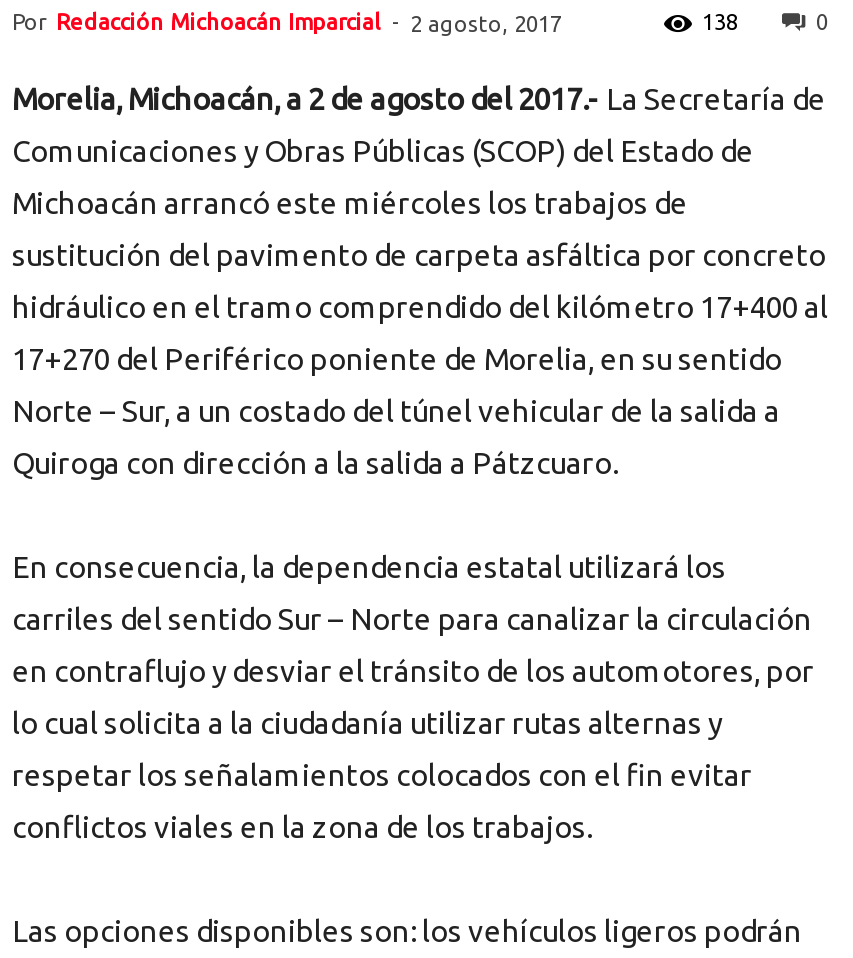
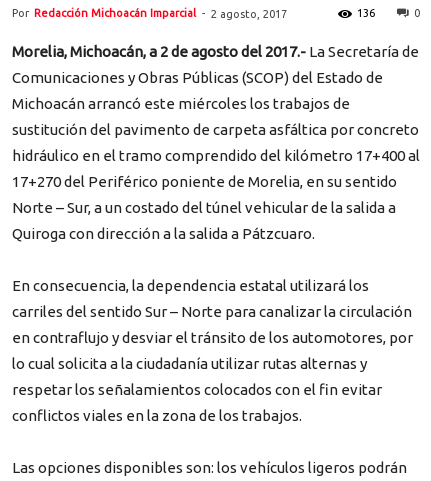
- 138
+ 136
